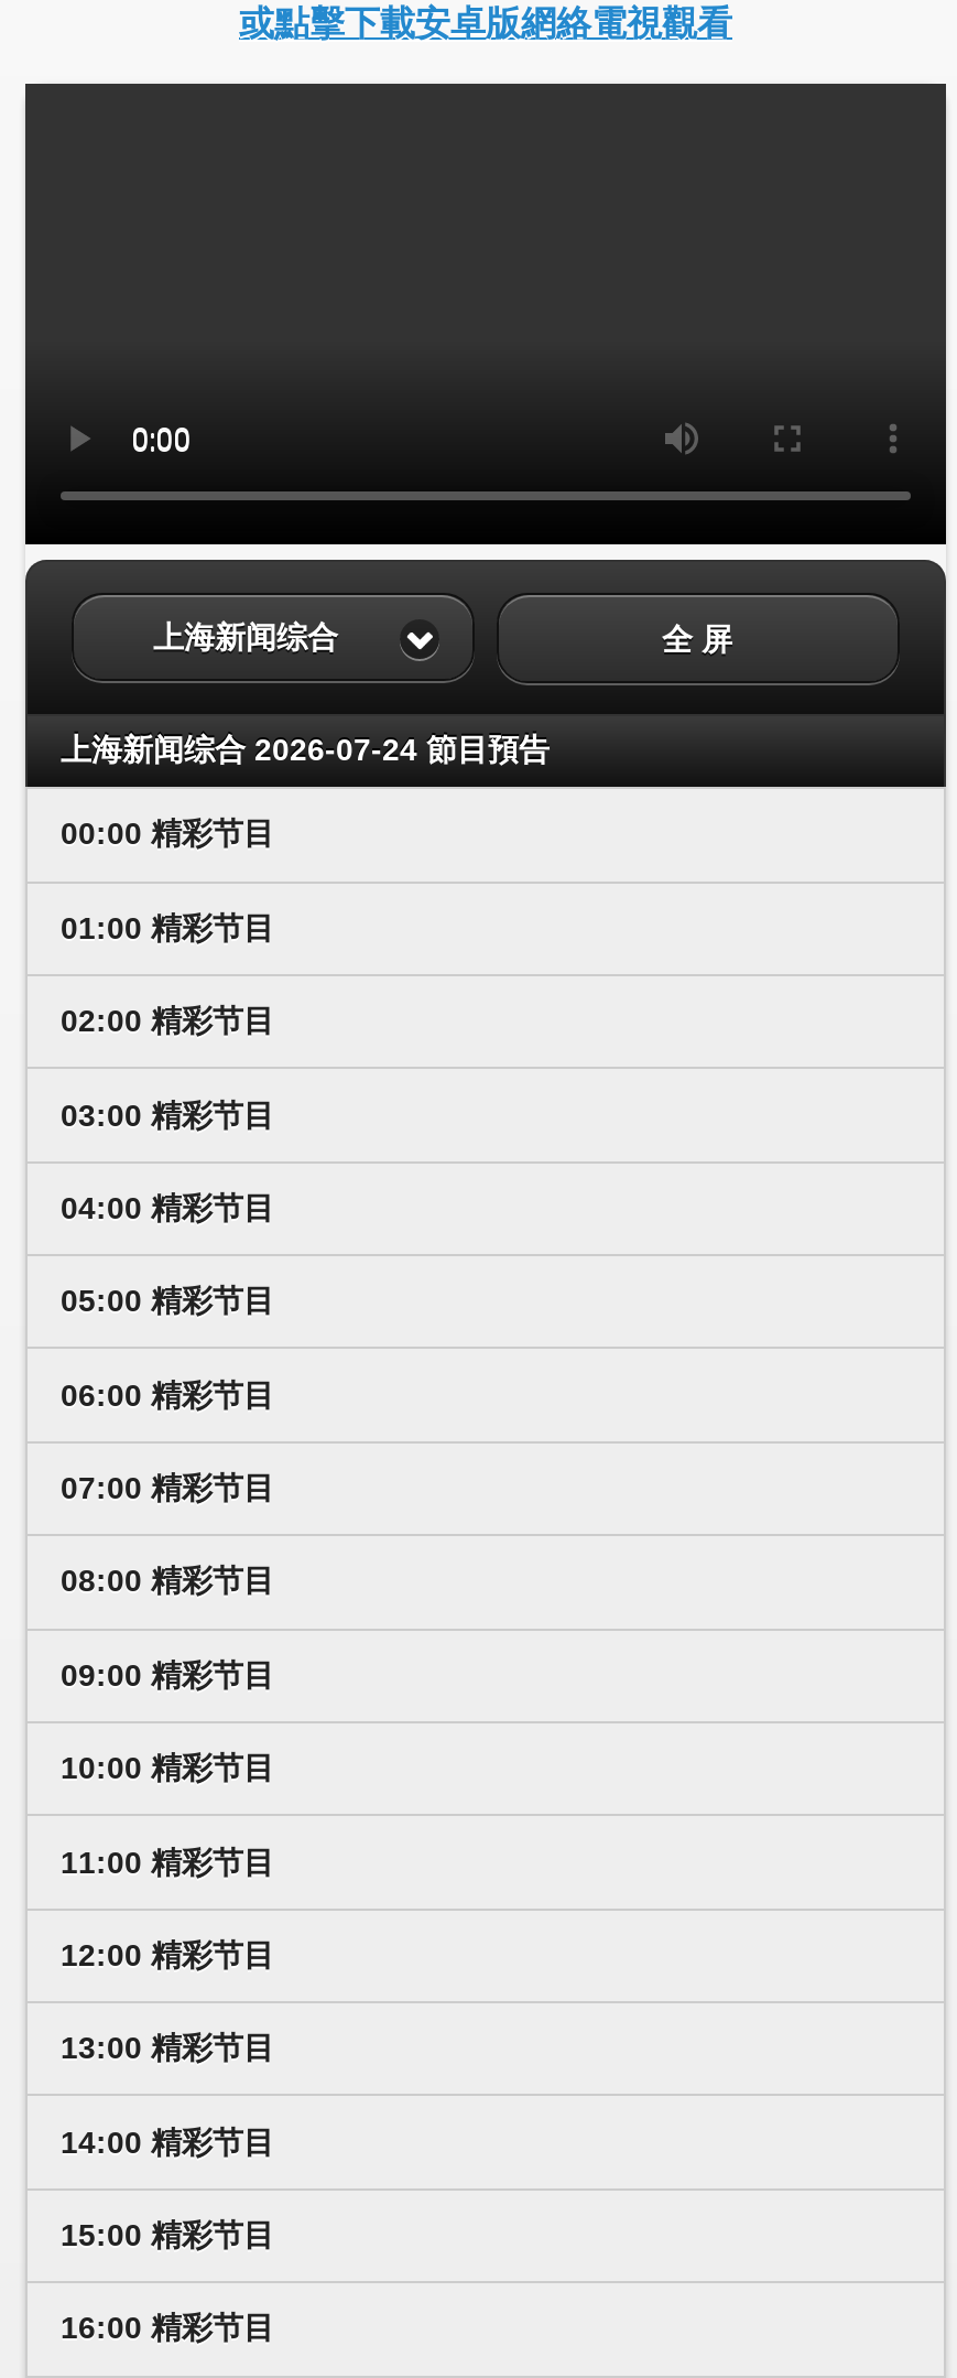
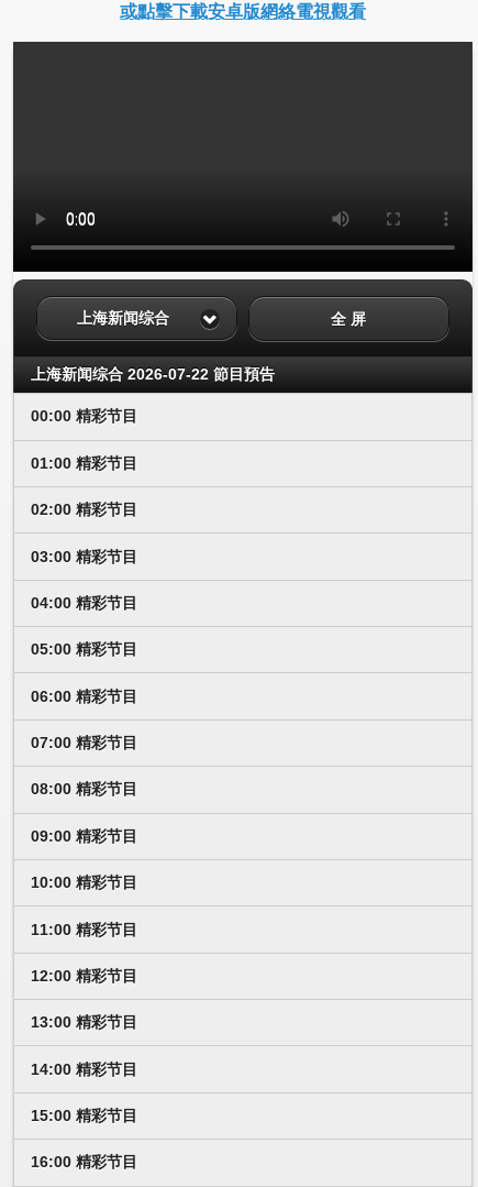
- 上海新闻综合 2026-07-24 節目預告
+ 上海新闻综合 2026-07-22 節目預告
